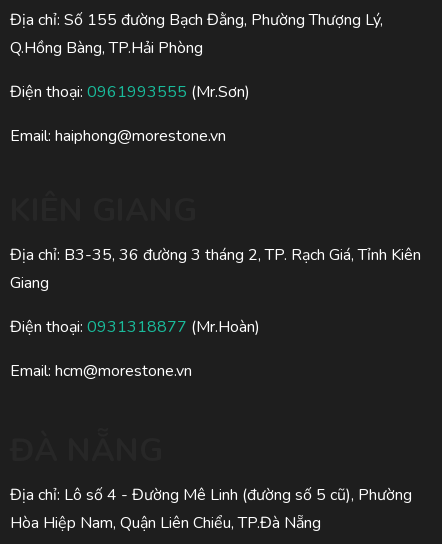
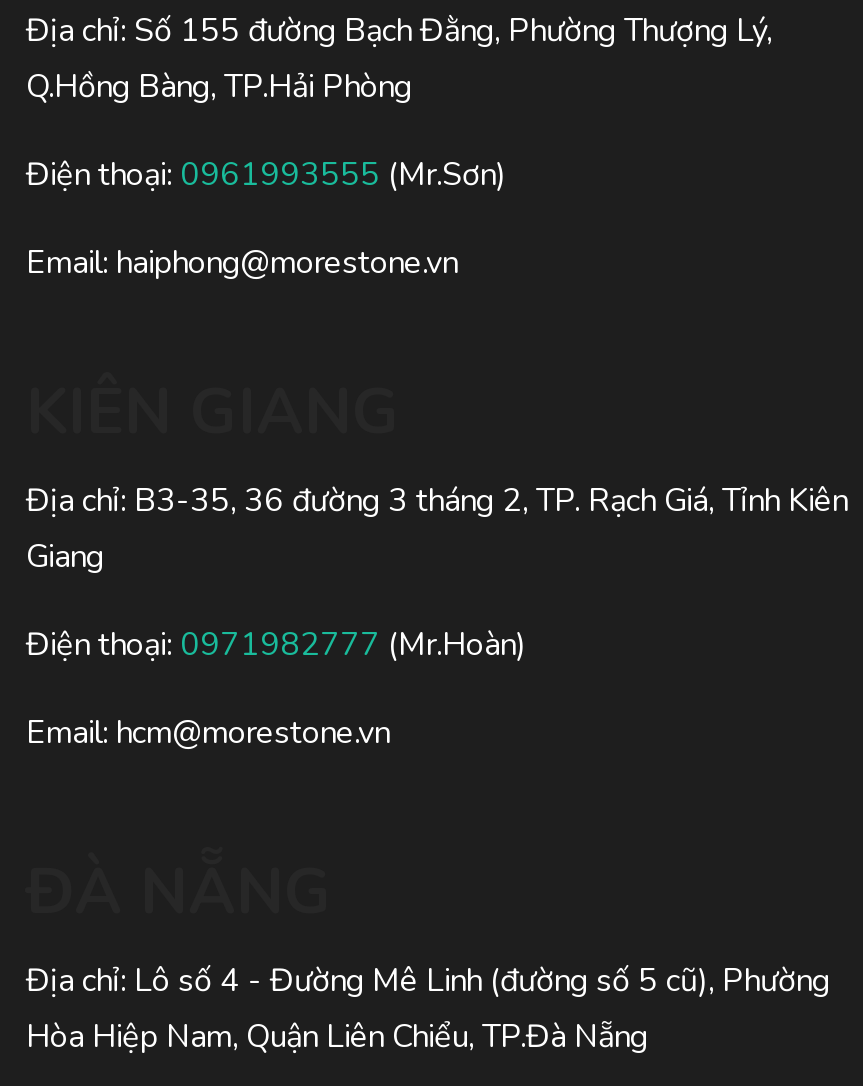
- Điện thoại: 0931318877 (Mr.Hoàn)
+ Điện thoại: 0971982777 (Mr.Hoàn)
